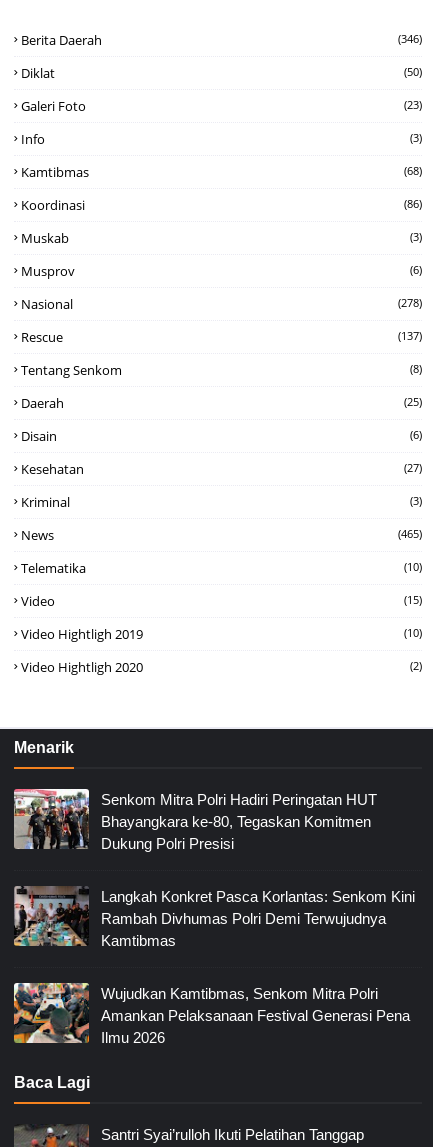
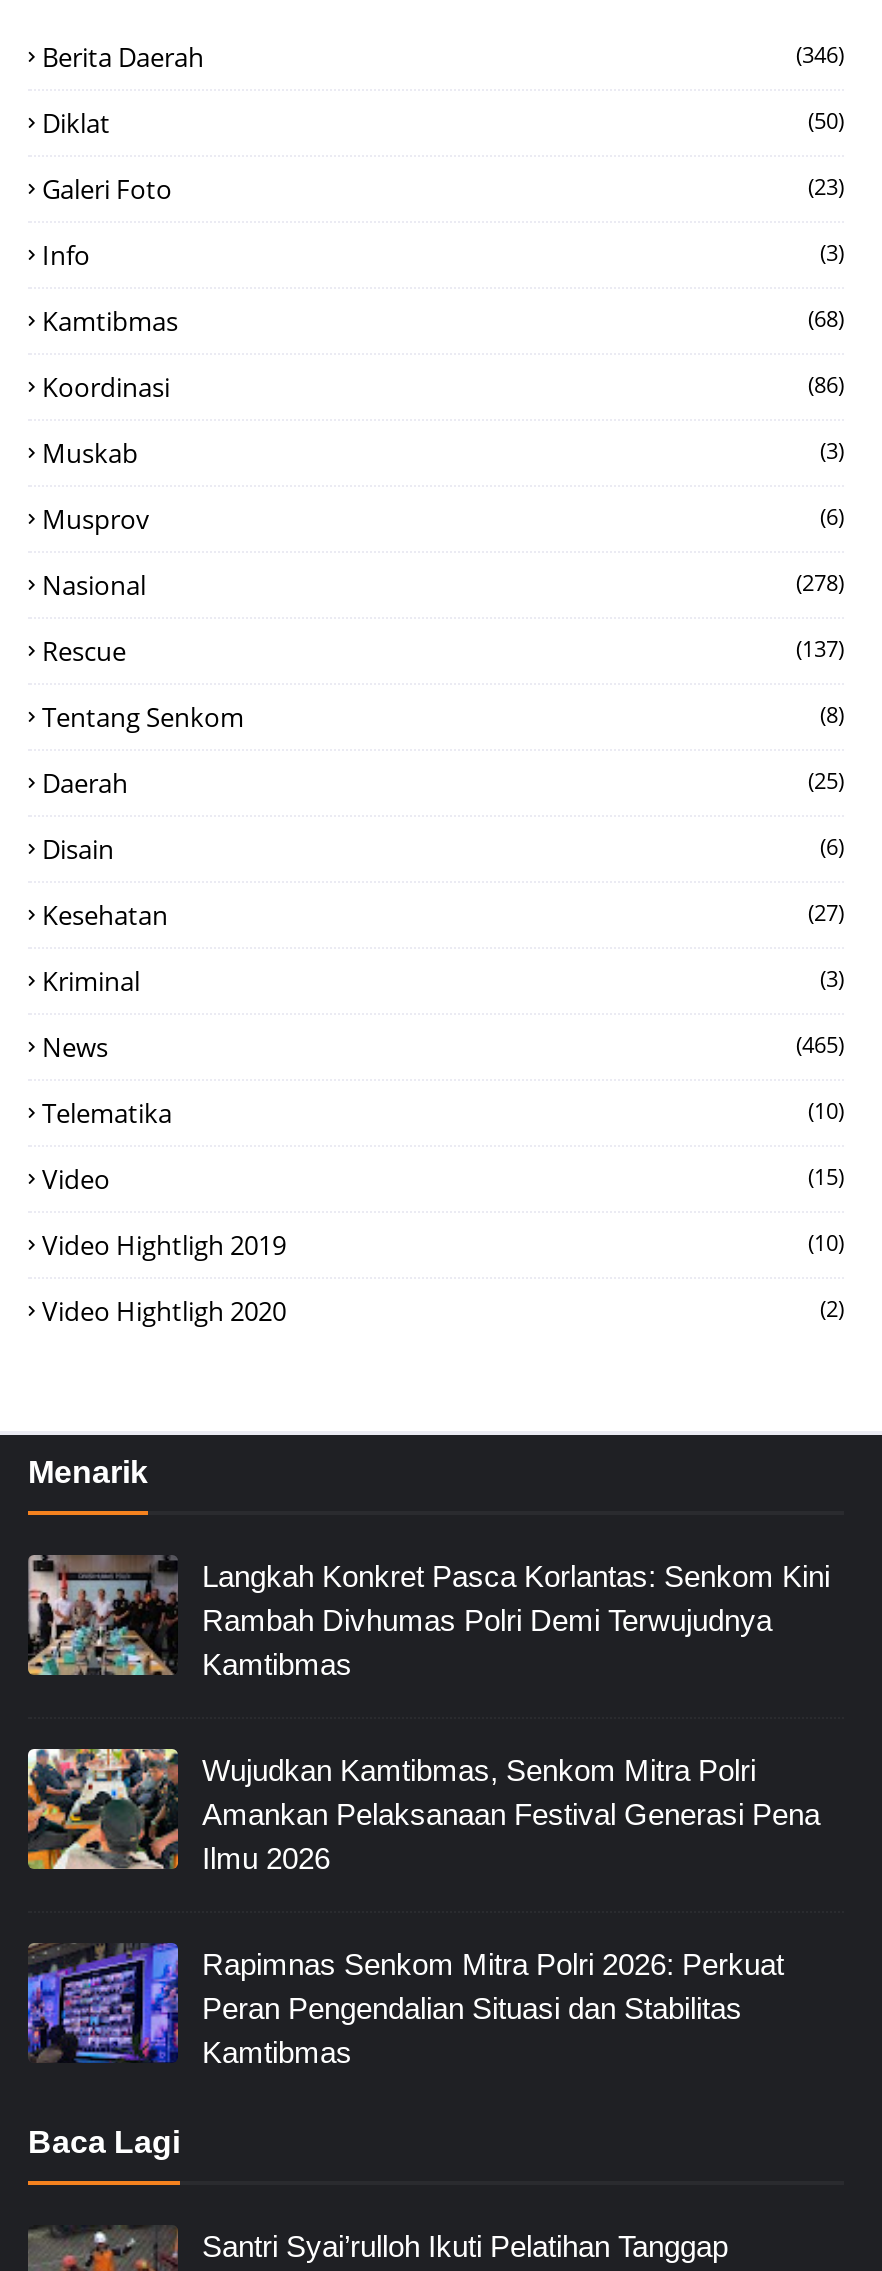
- [image]
- Senkom Mitra Polri Hadiri Peringatan HUT
- Bhayangkara ke-80, Tegaskan Komitmen
- Dukung Polri Presisi

moved up: [image] | Langkah Konkret Pasca Korlantas: Senkom Kini | Rambah Divhumas Polri Demi Terwujudnya | Kamtibmas | Wujudkan Kamtibmas, Senkom Mitra Polri | Amankan Pelaksanaan Festival Generasi Pena | Ilmu 2026

+ [image]
+ Rapimnas Senkom Mitra Polri 2026: Perkuat
+ Peran Pengendalian Situasi dan Stabilitas
+ Kamtibmas
